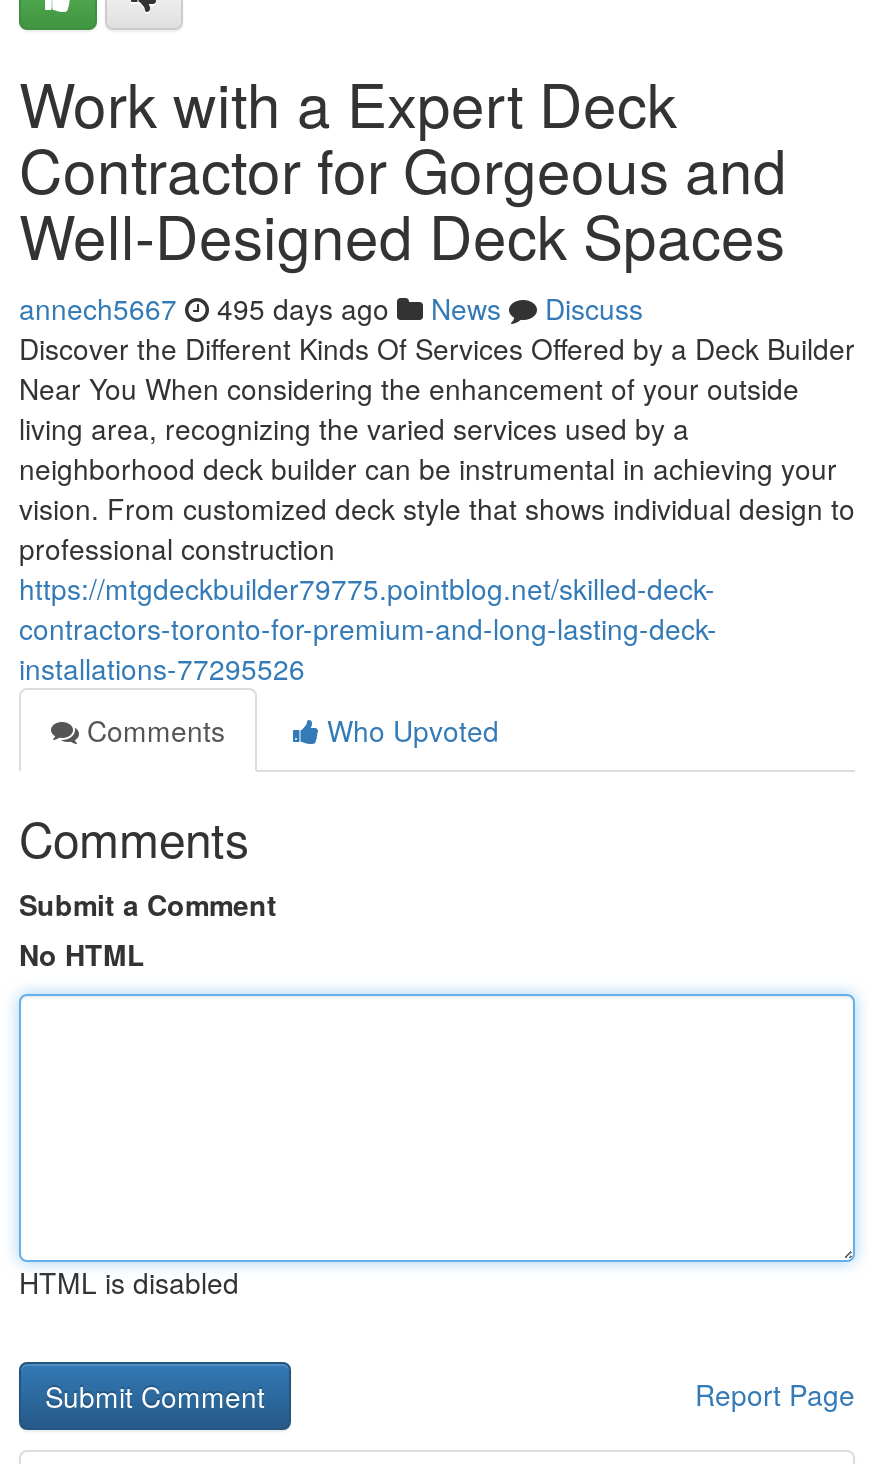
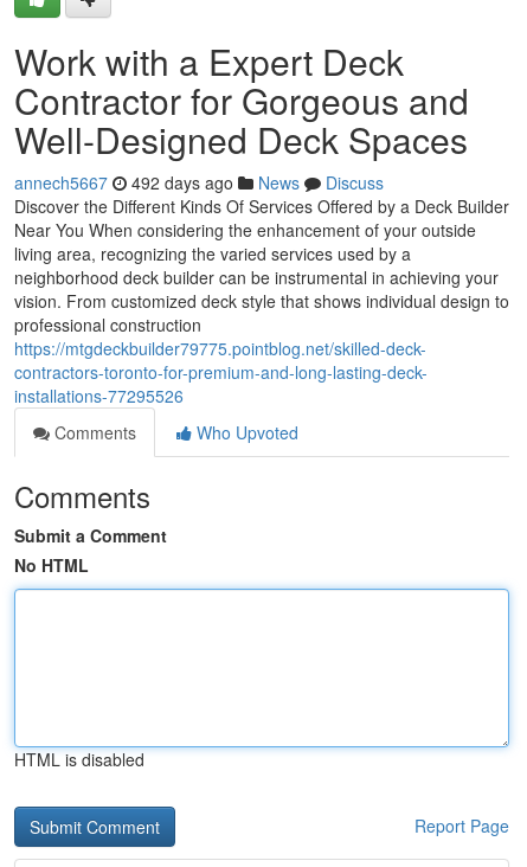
- annech5667 495 days ago News Discuss
+ annech5667 492 days ago News Discuss
